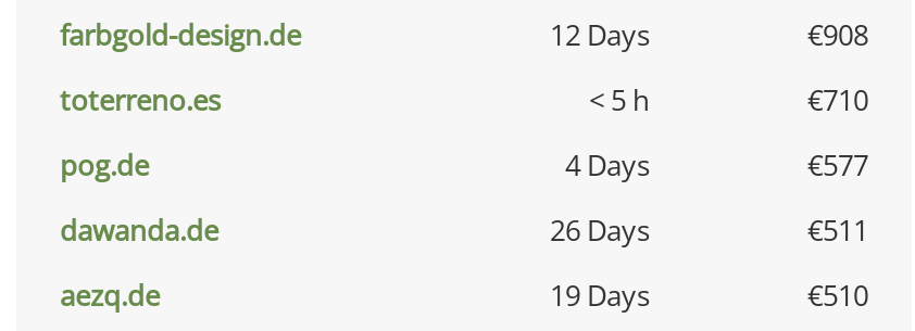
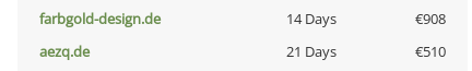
- 12 Days
+ 14 Days

- toterreno.es
- < 5 h
- €710
- pog.de
- 4 Days
- €577
- dawanda.de
- 26 Days
- €511

- 19 Days
+ 21 Days
